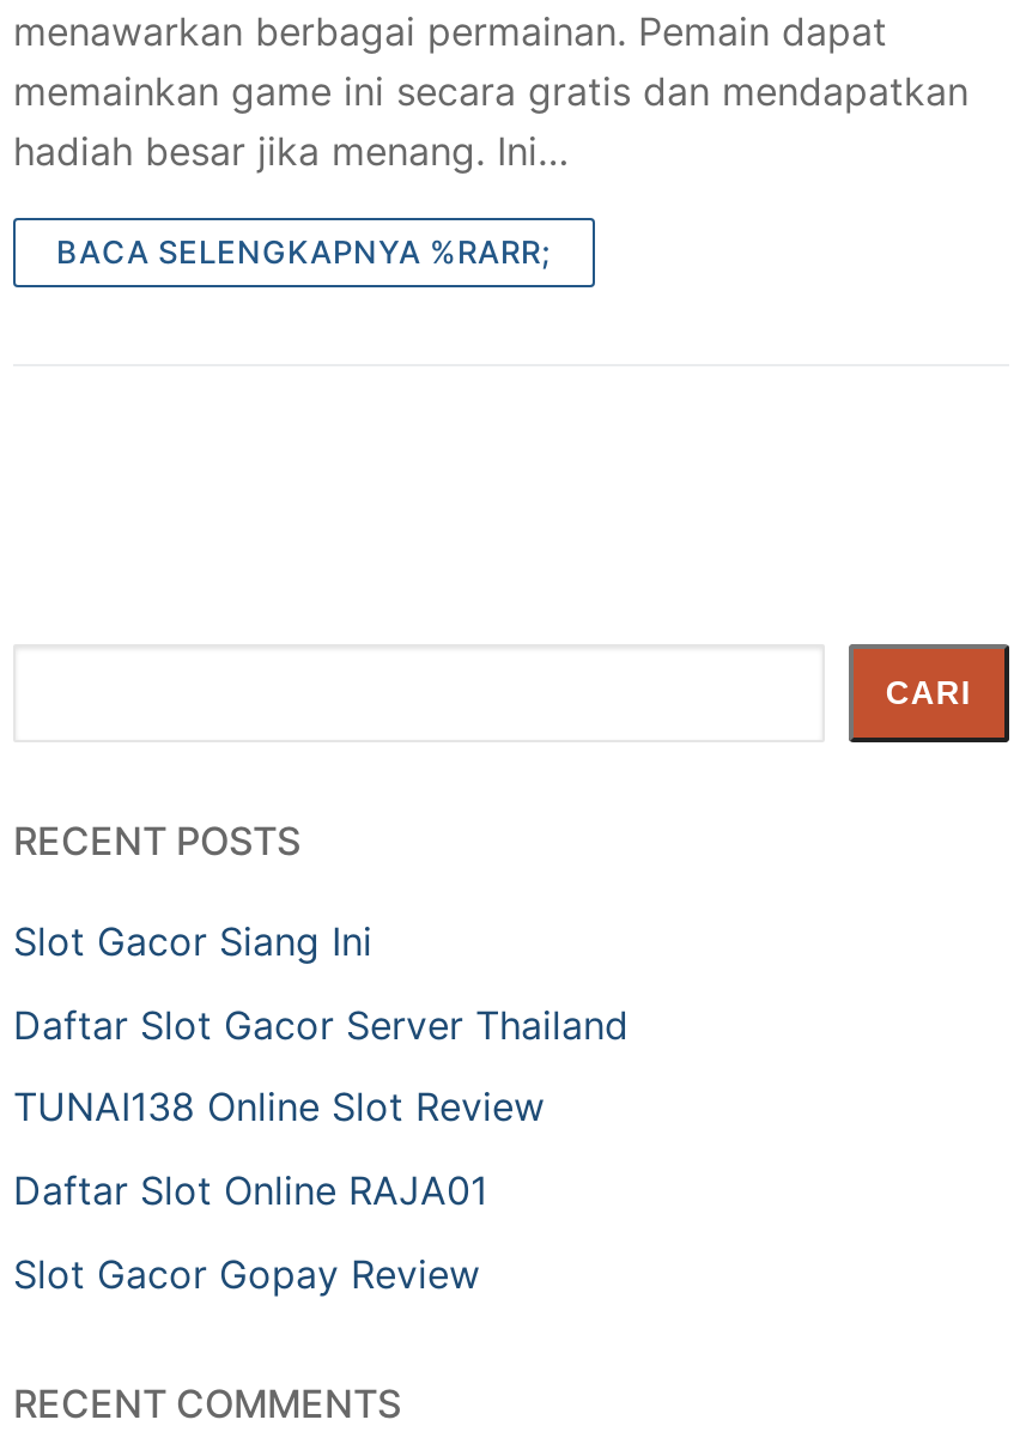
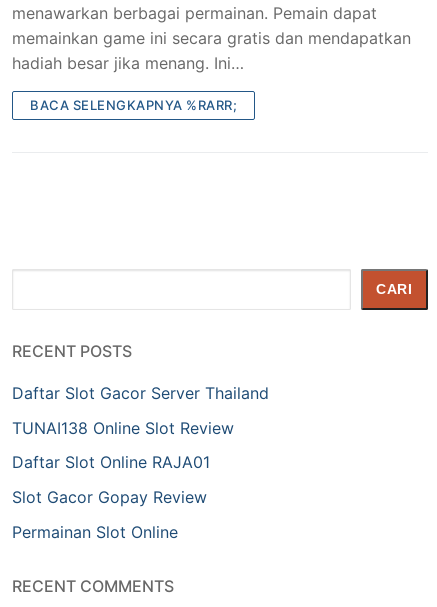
- Slot Gacor Siang Ini

moved up: Daftar Slot Gacor Server Thailand | TUNAI138 Online Slot Review | Daftar Slot Online RAJA01 | Slot Gacor Gopay Review

+ Permainan Slot Online
